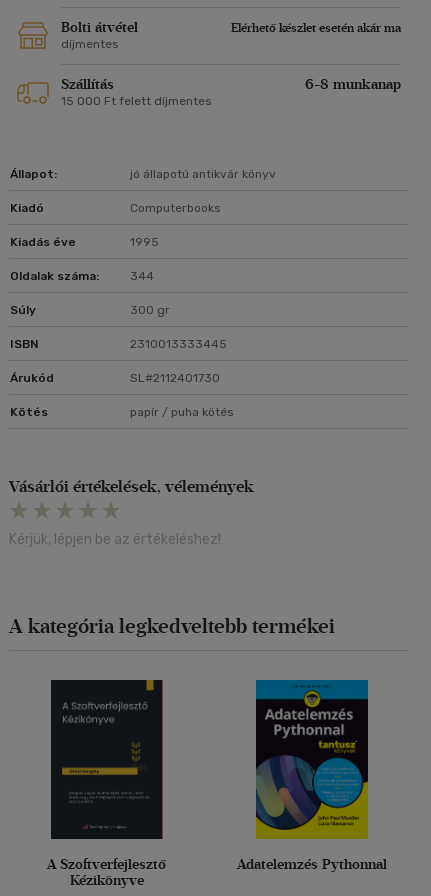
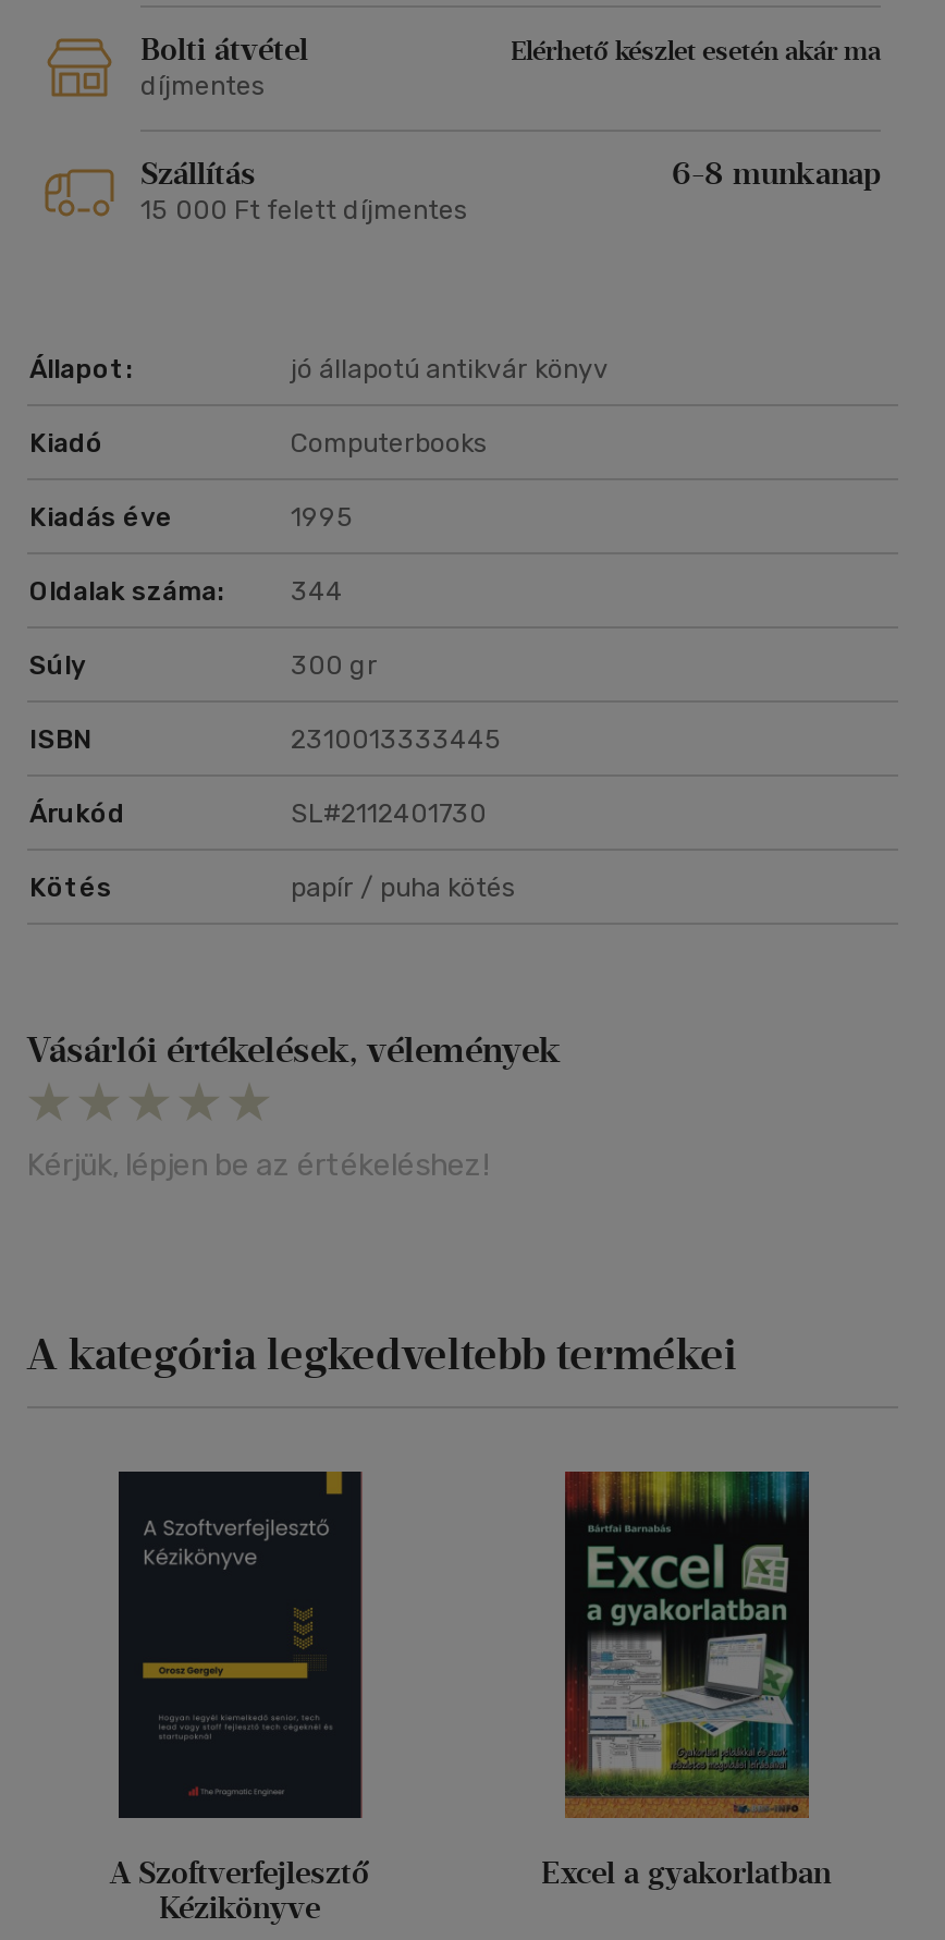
- [image]
- Adatelemzés Pythonnal
+ [image]
+ Excel a gyakorlatban
